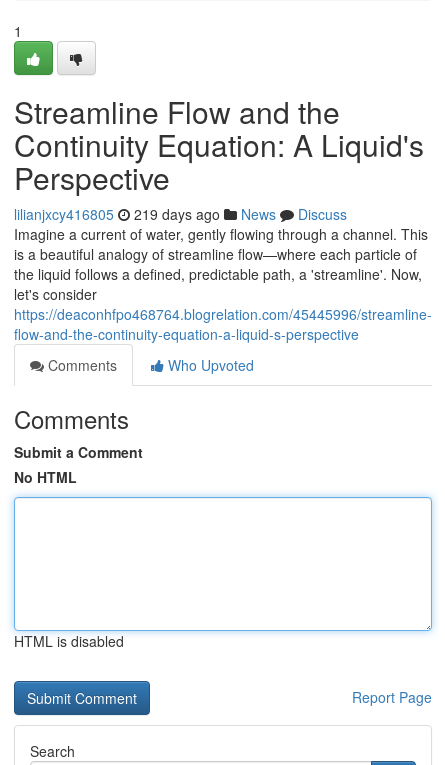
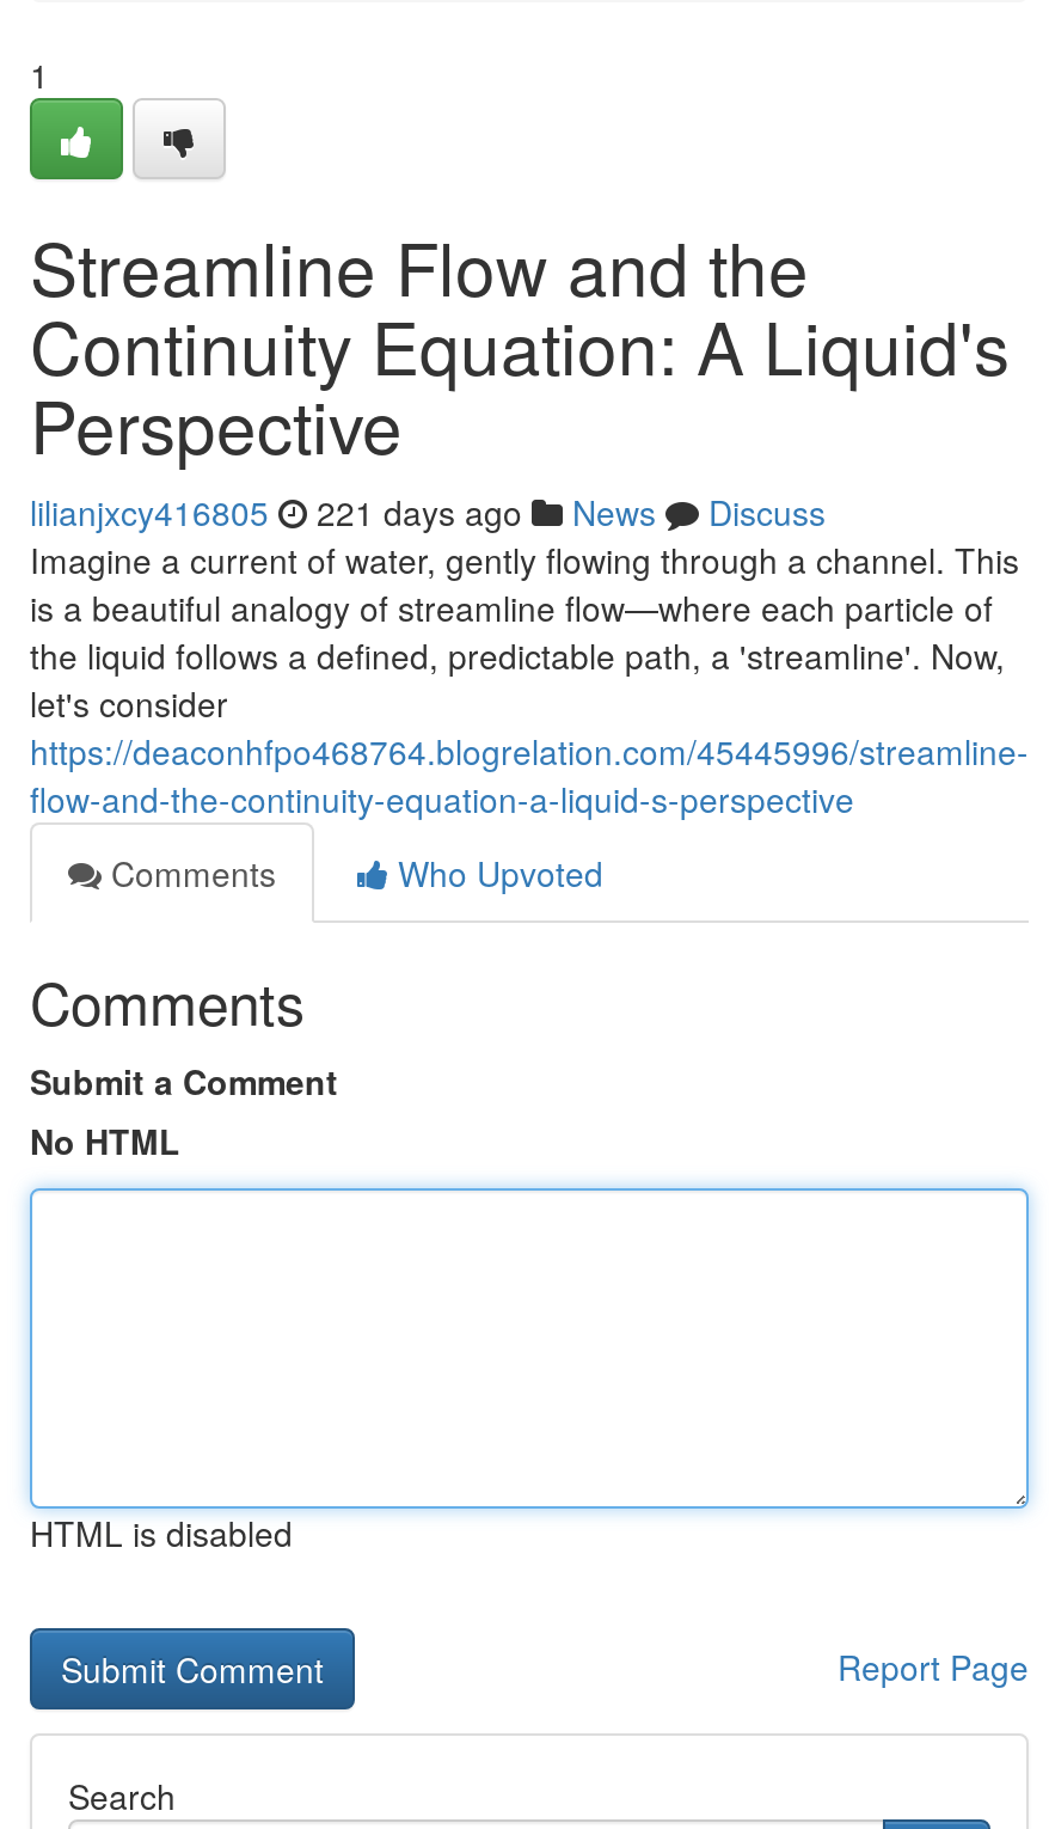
- lilianjxcy416805 219 days ago News Discuss
+ lilianjxcy416805 221 days ago News Discuss
